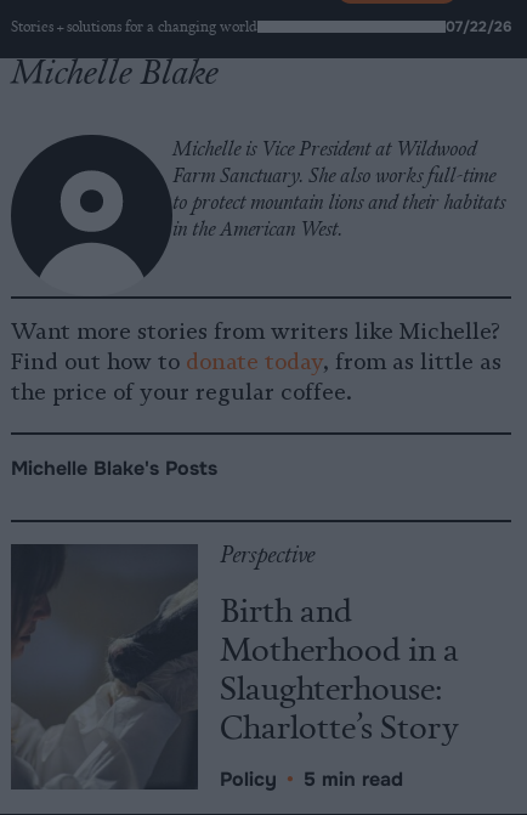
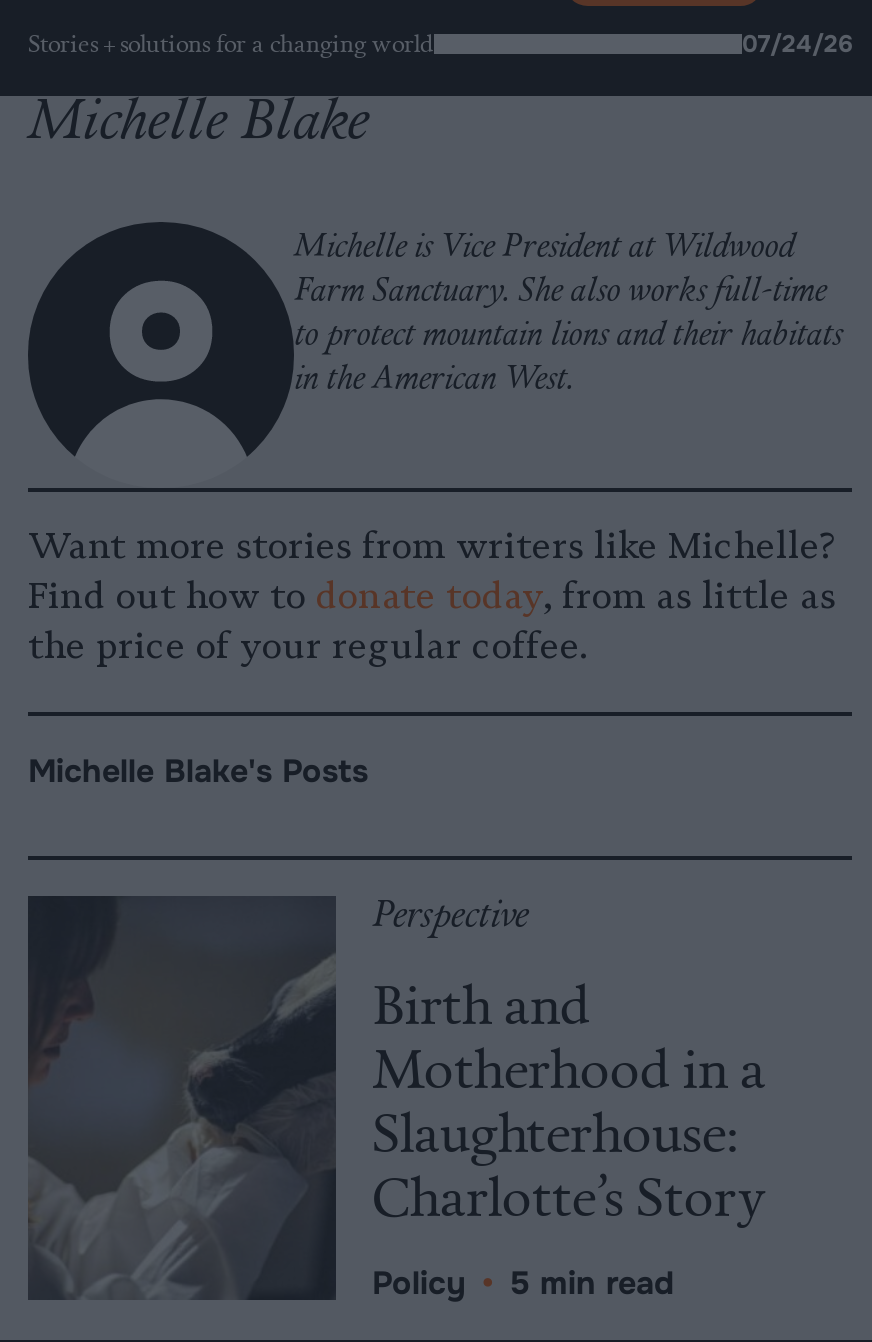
- 07/22/26
+ 07/24/26
